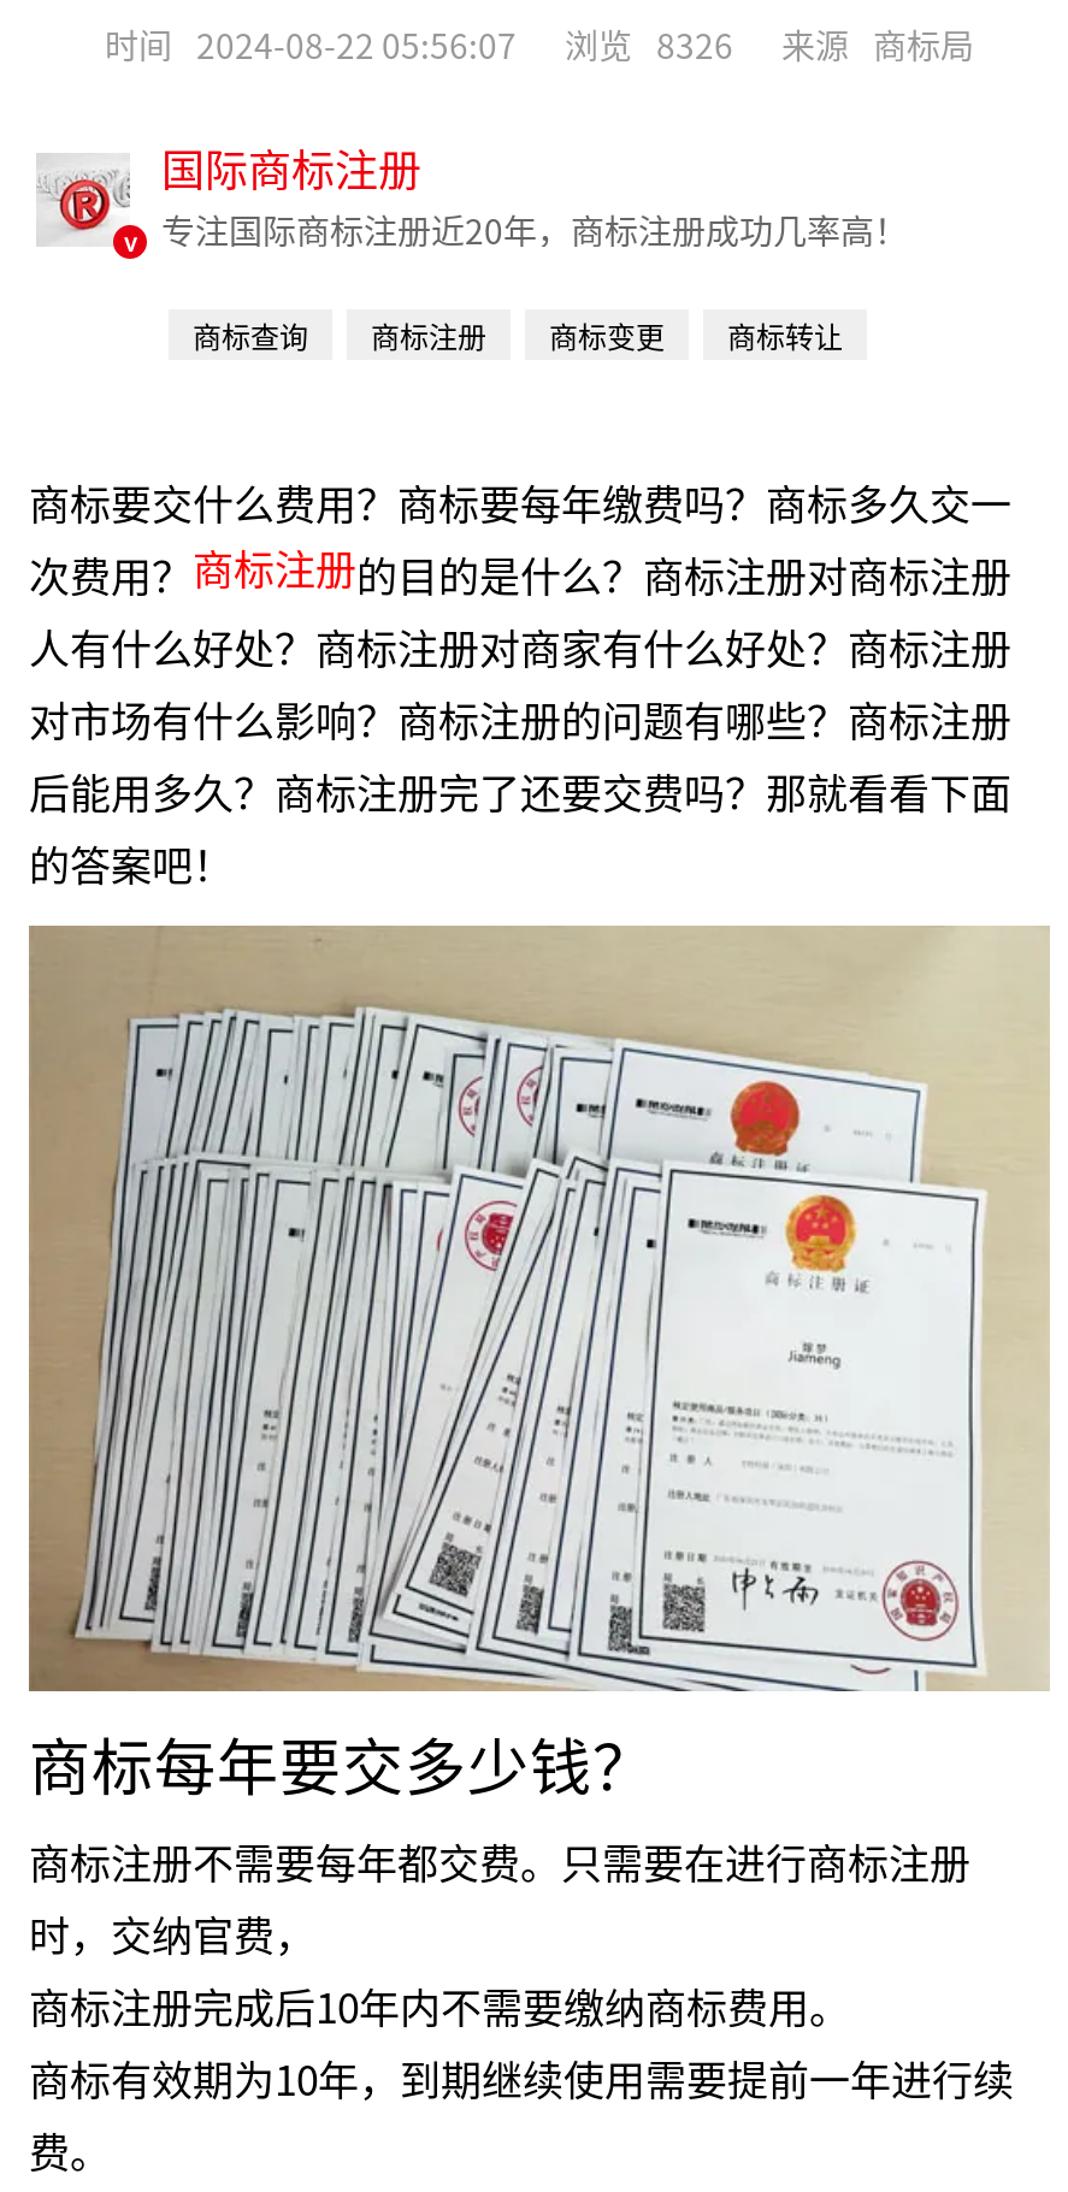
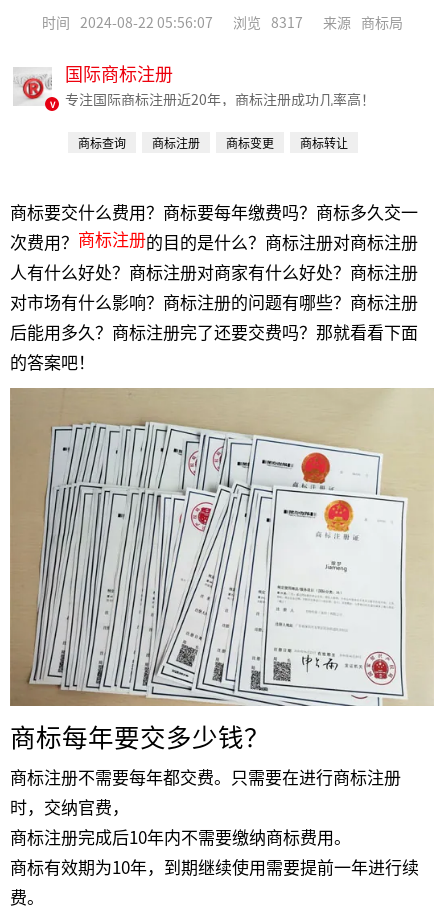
- 时间 2024-08-22 05:56:07 浏览 8326 来源 商标局
+ 时间 2024-08-22 05:56:07 浏览 8317 来源 商标局
